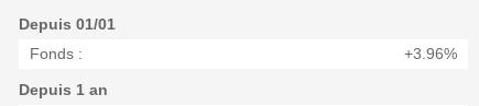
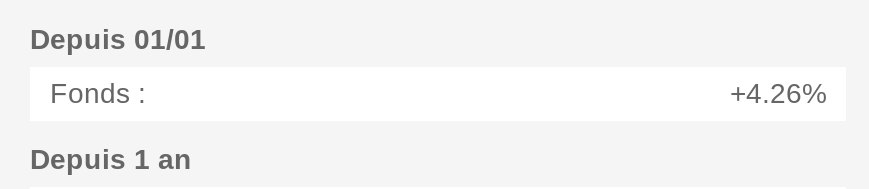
- +3.96%
+ +4.26%
